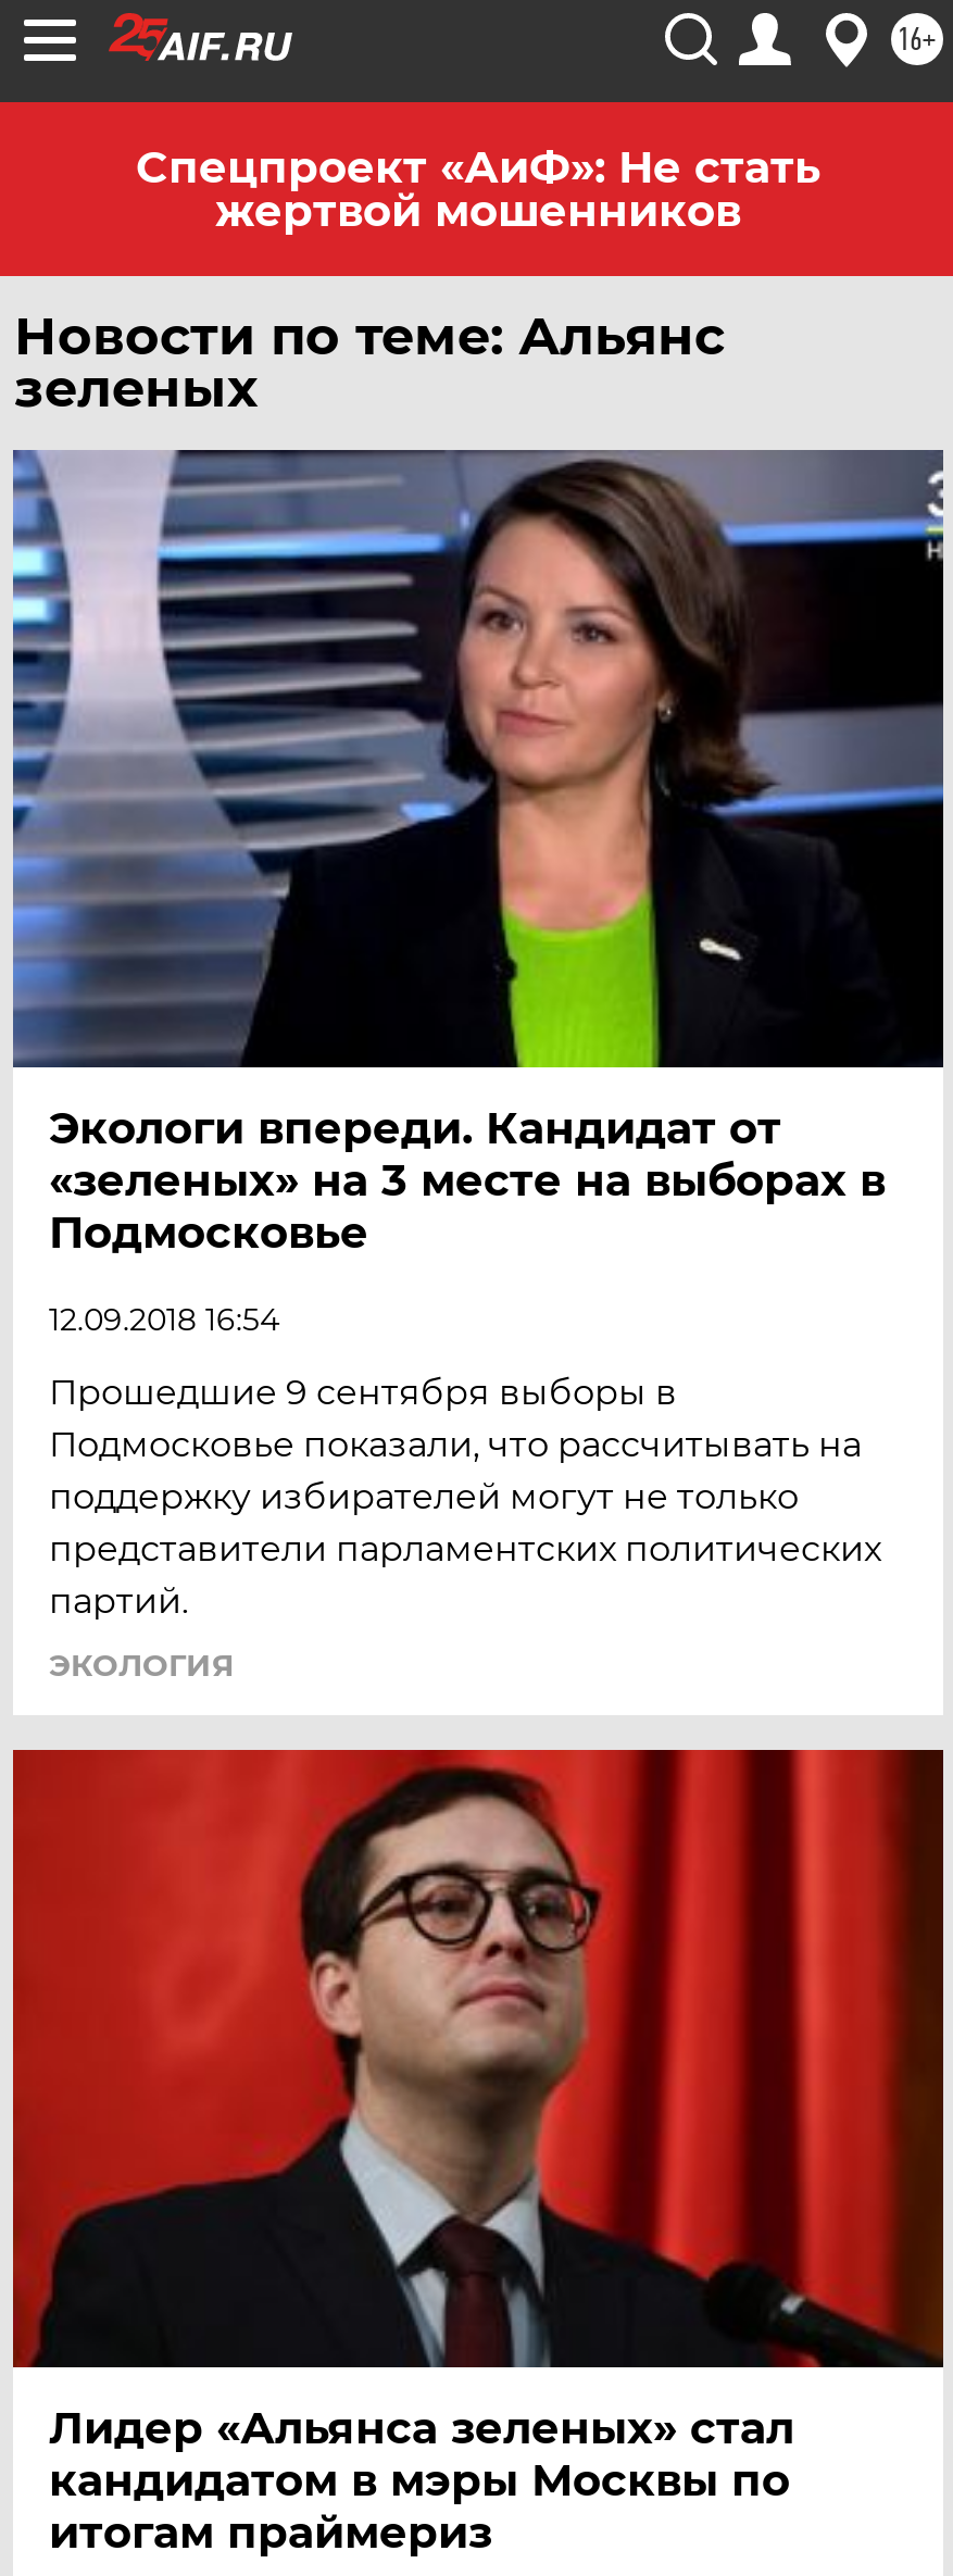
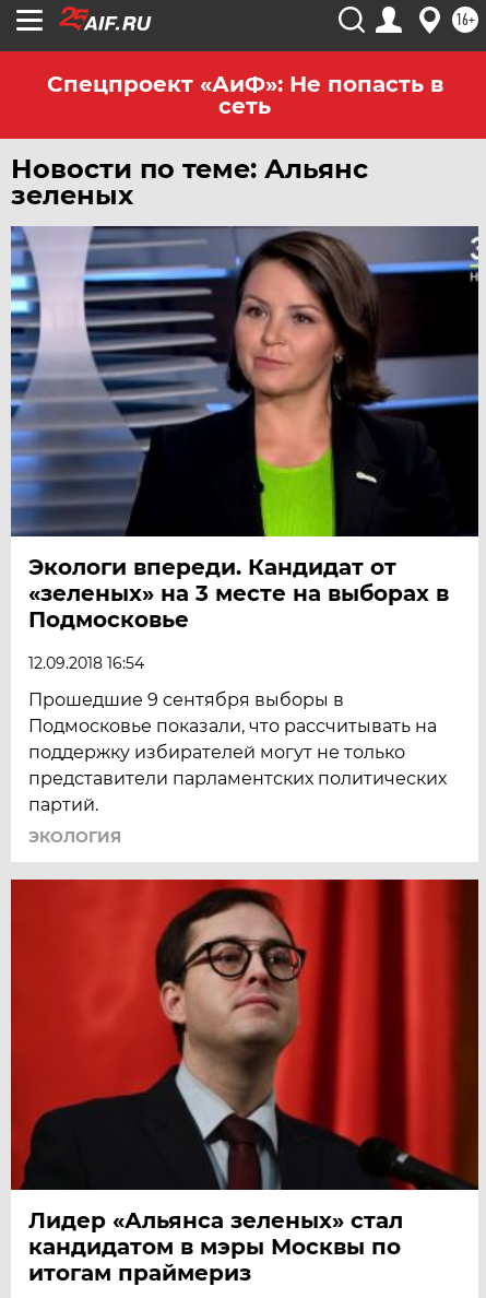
- Спецпроект «АиФ»: Не стать
- жертвой мошенников
+ Спецпроект «АиФ»: Не попасть в
+ сеть
